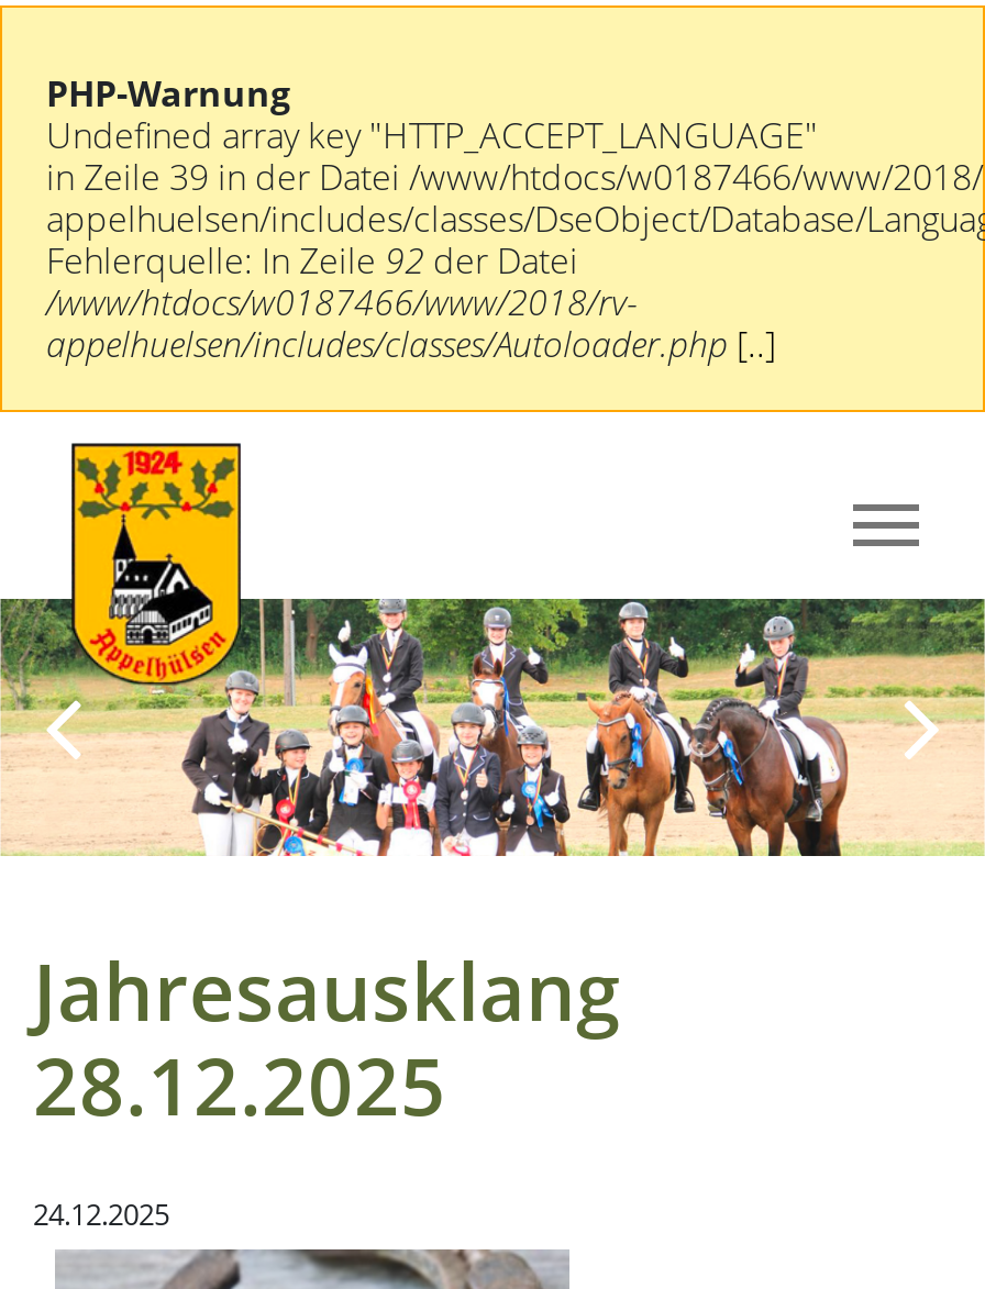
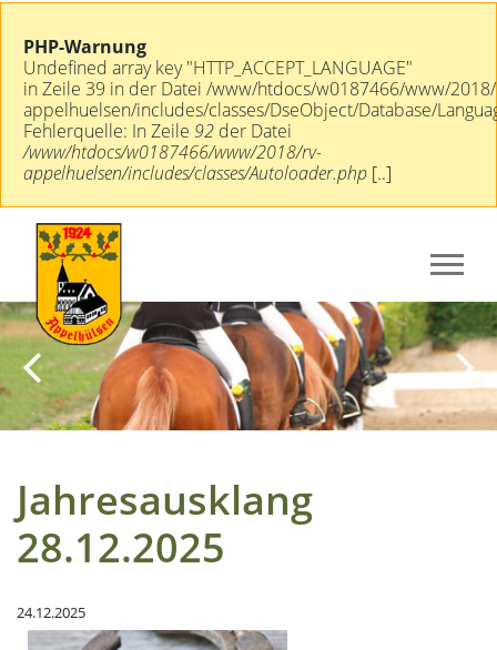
- [image]
+ [image]
